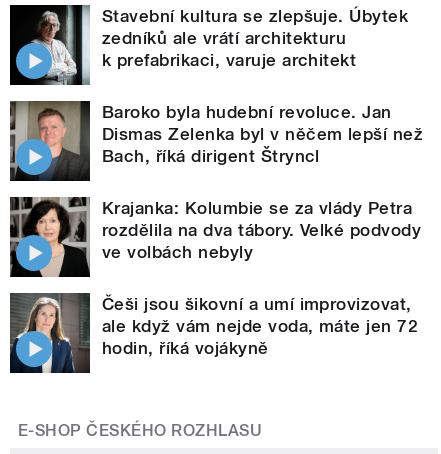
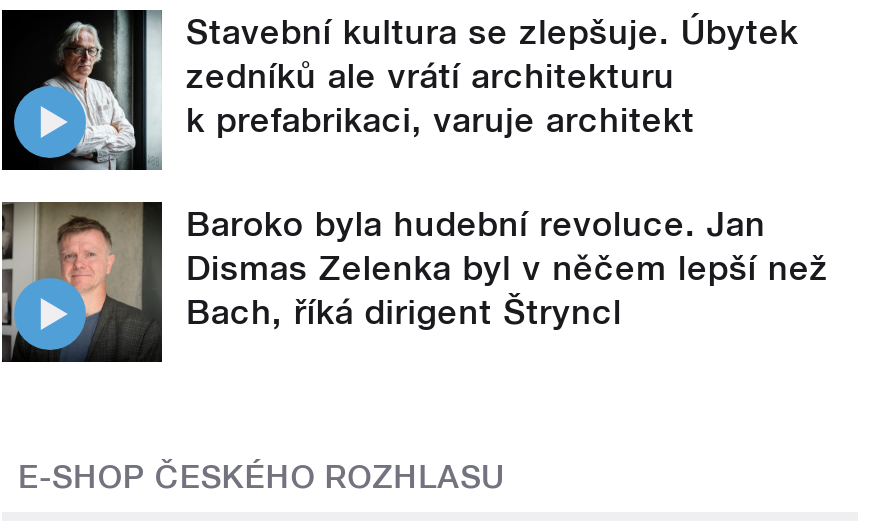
- [image]
- Krajanka: Kolumbie se za vlády Petra
- rozdělila na dva tábory. Velké podvody
- ve volbách nebyly
- Češi jsou šikovní a umí improvizovat,
- ale když vám nejde voda, máte jen 72
- hodin, říká vojákyně

- [image]
